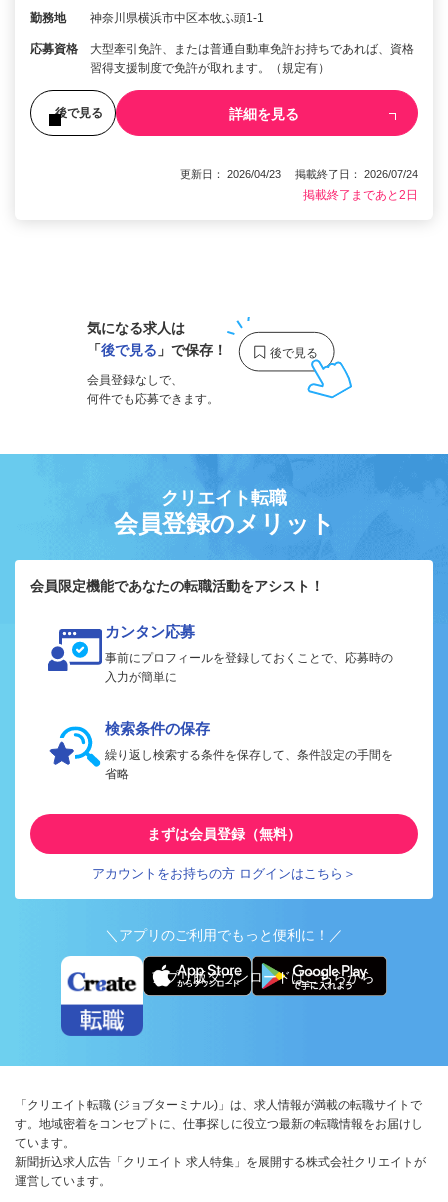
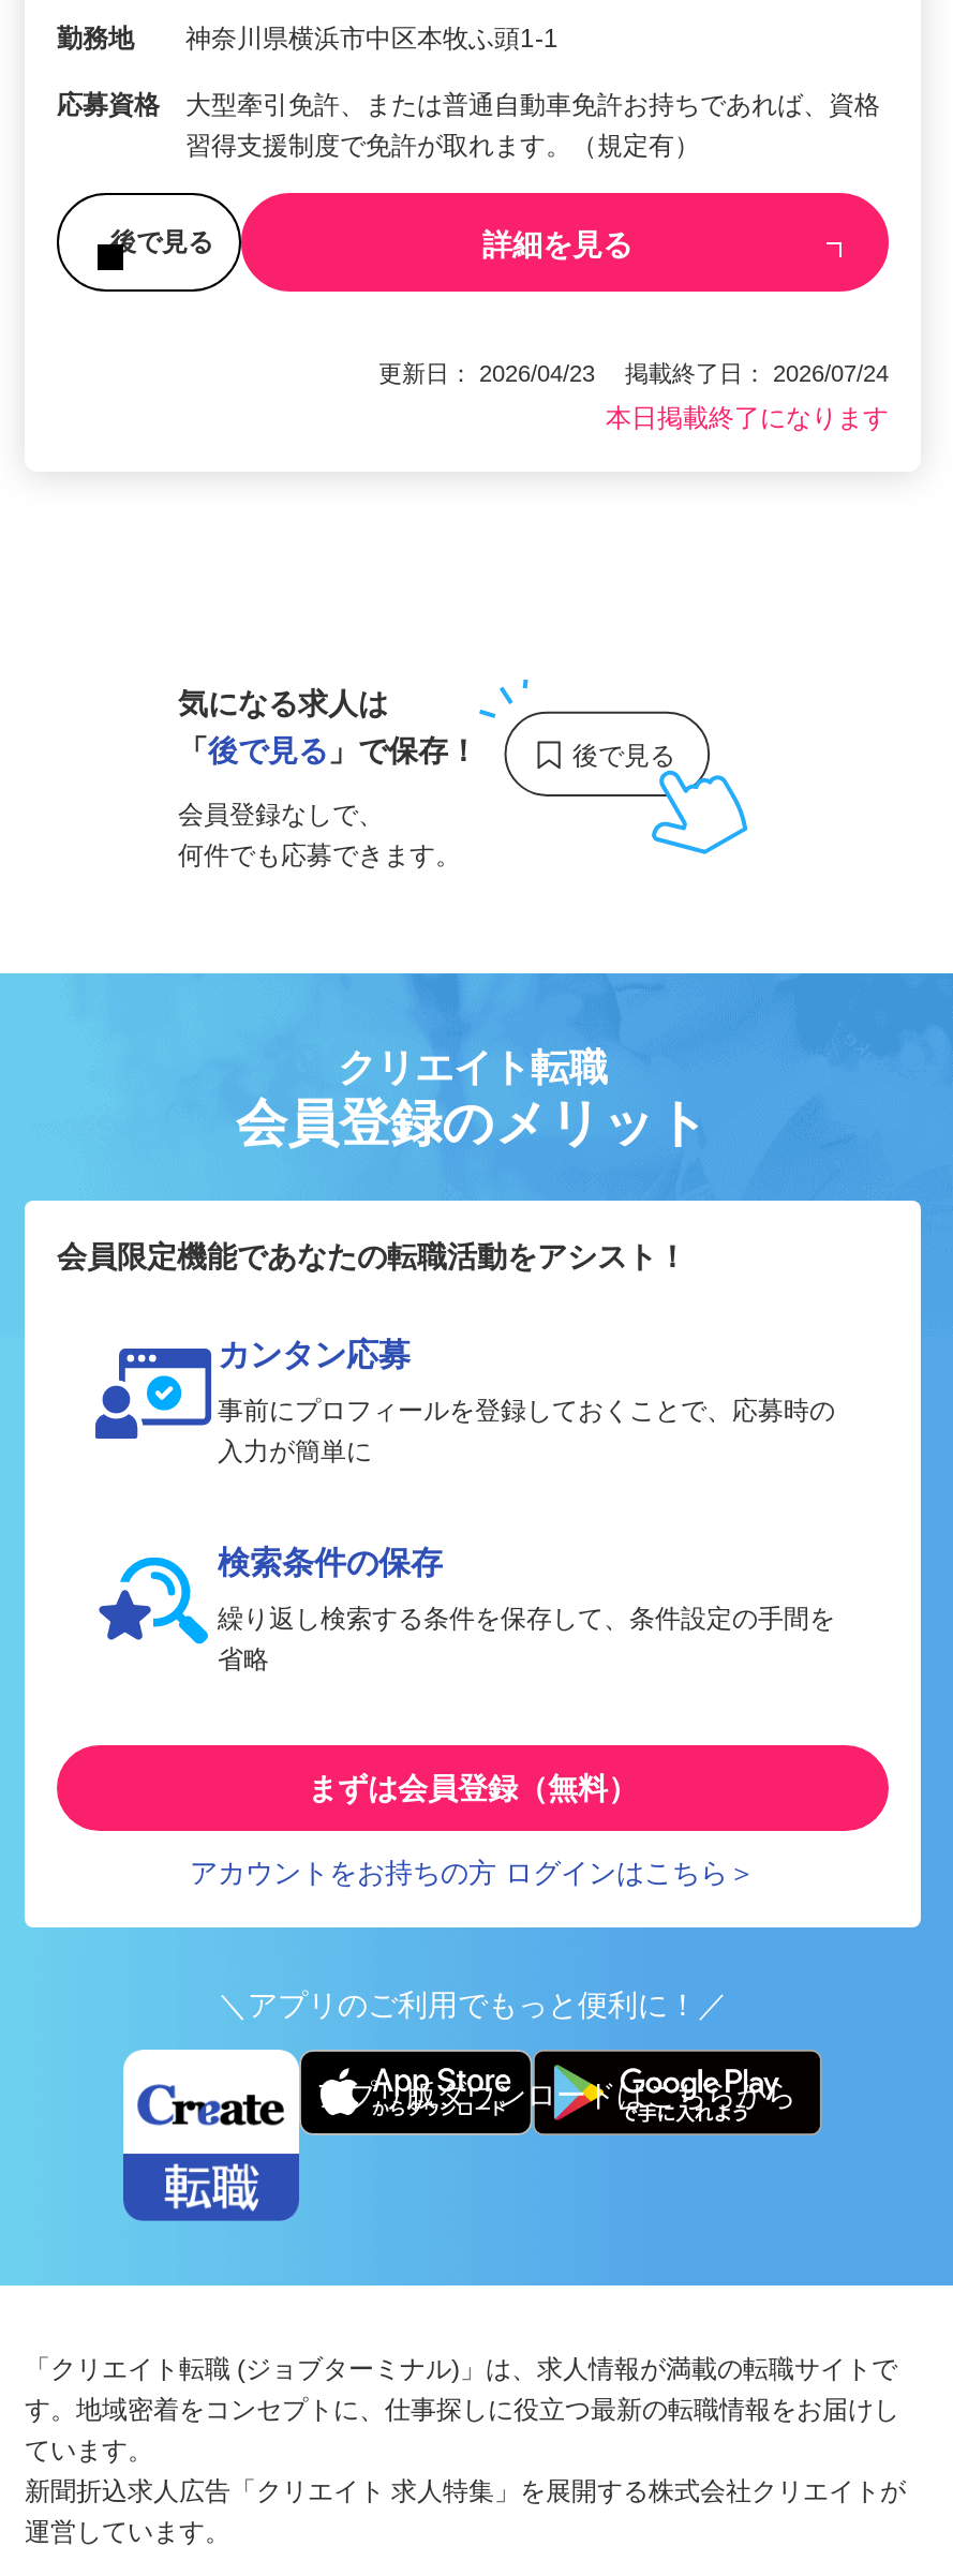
- 掲載終了まであと2日
+ 本日掲載終了になります
